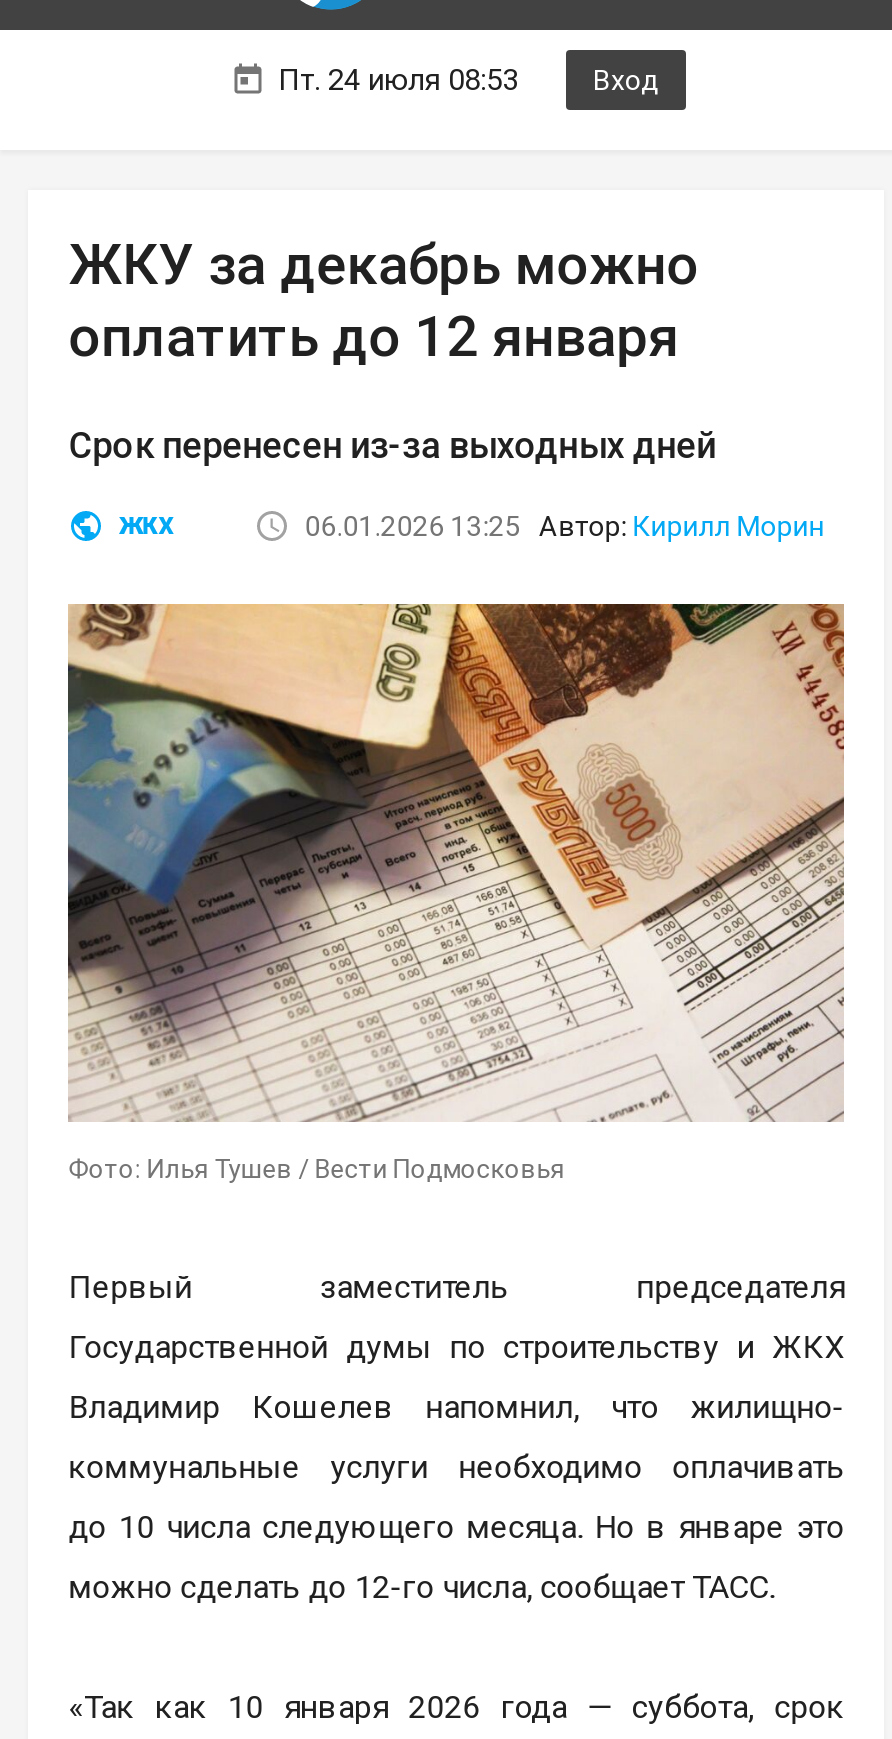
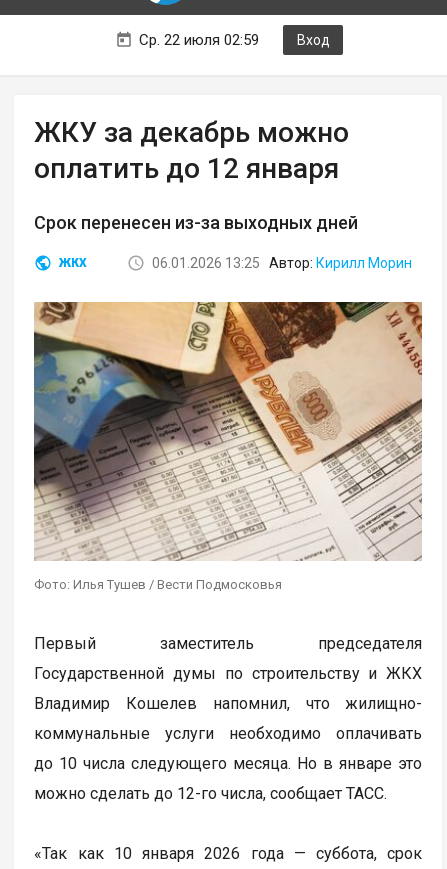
- Пт. 24 июля 08:53
+ Ср. 22 июля 02:59
